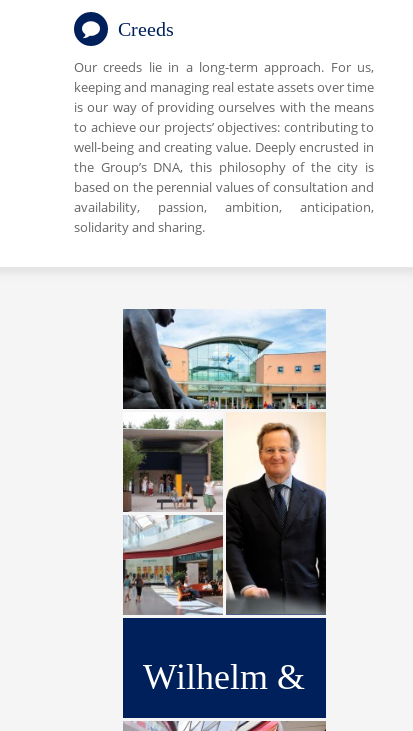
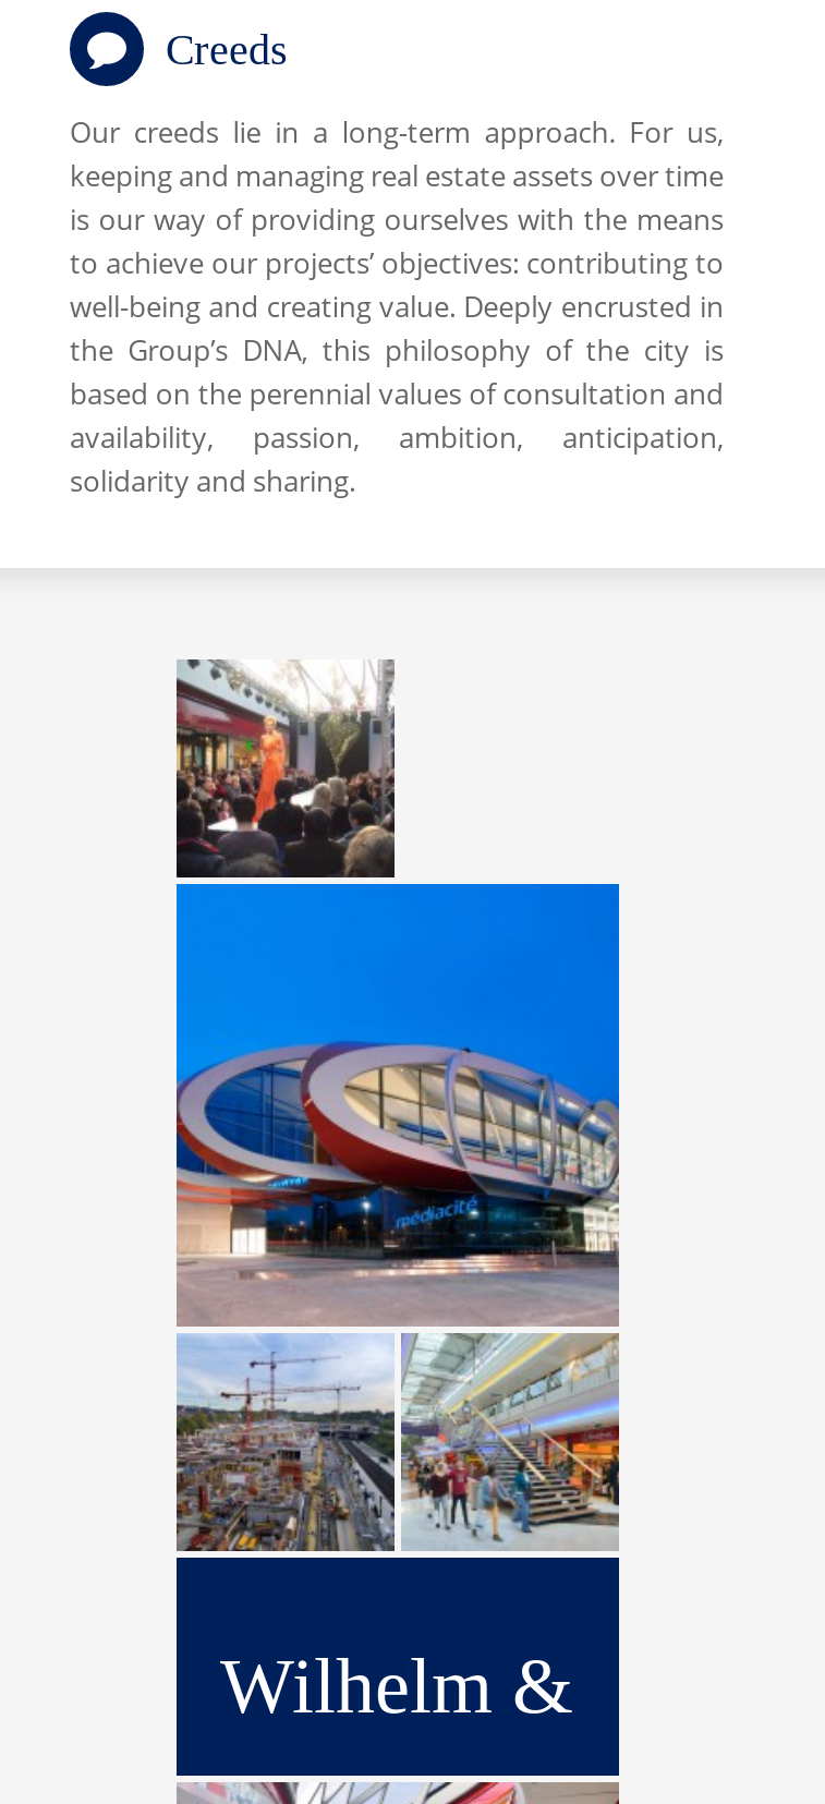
- [image]
+ [image]
